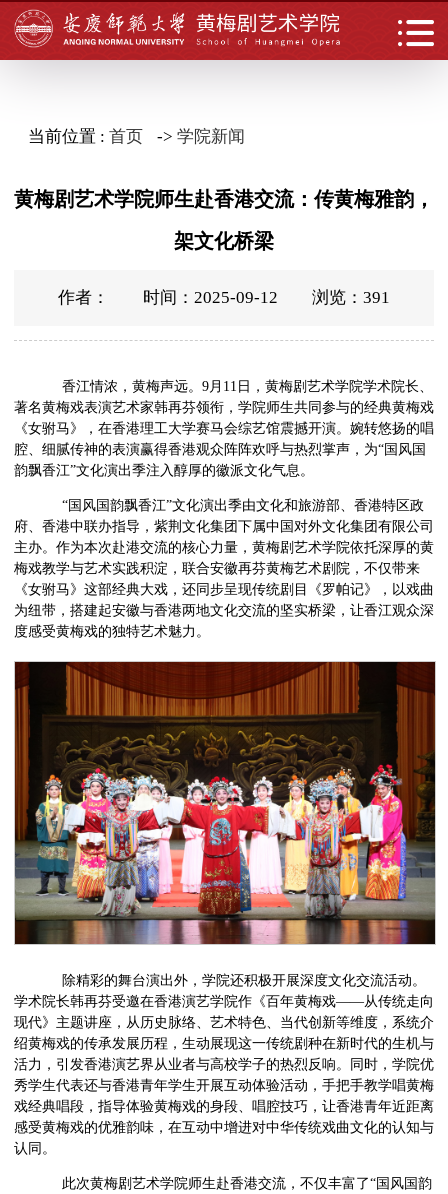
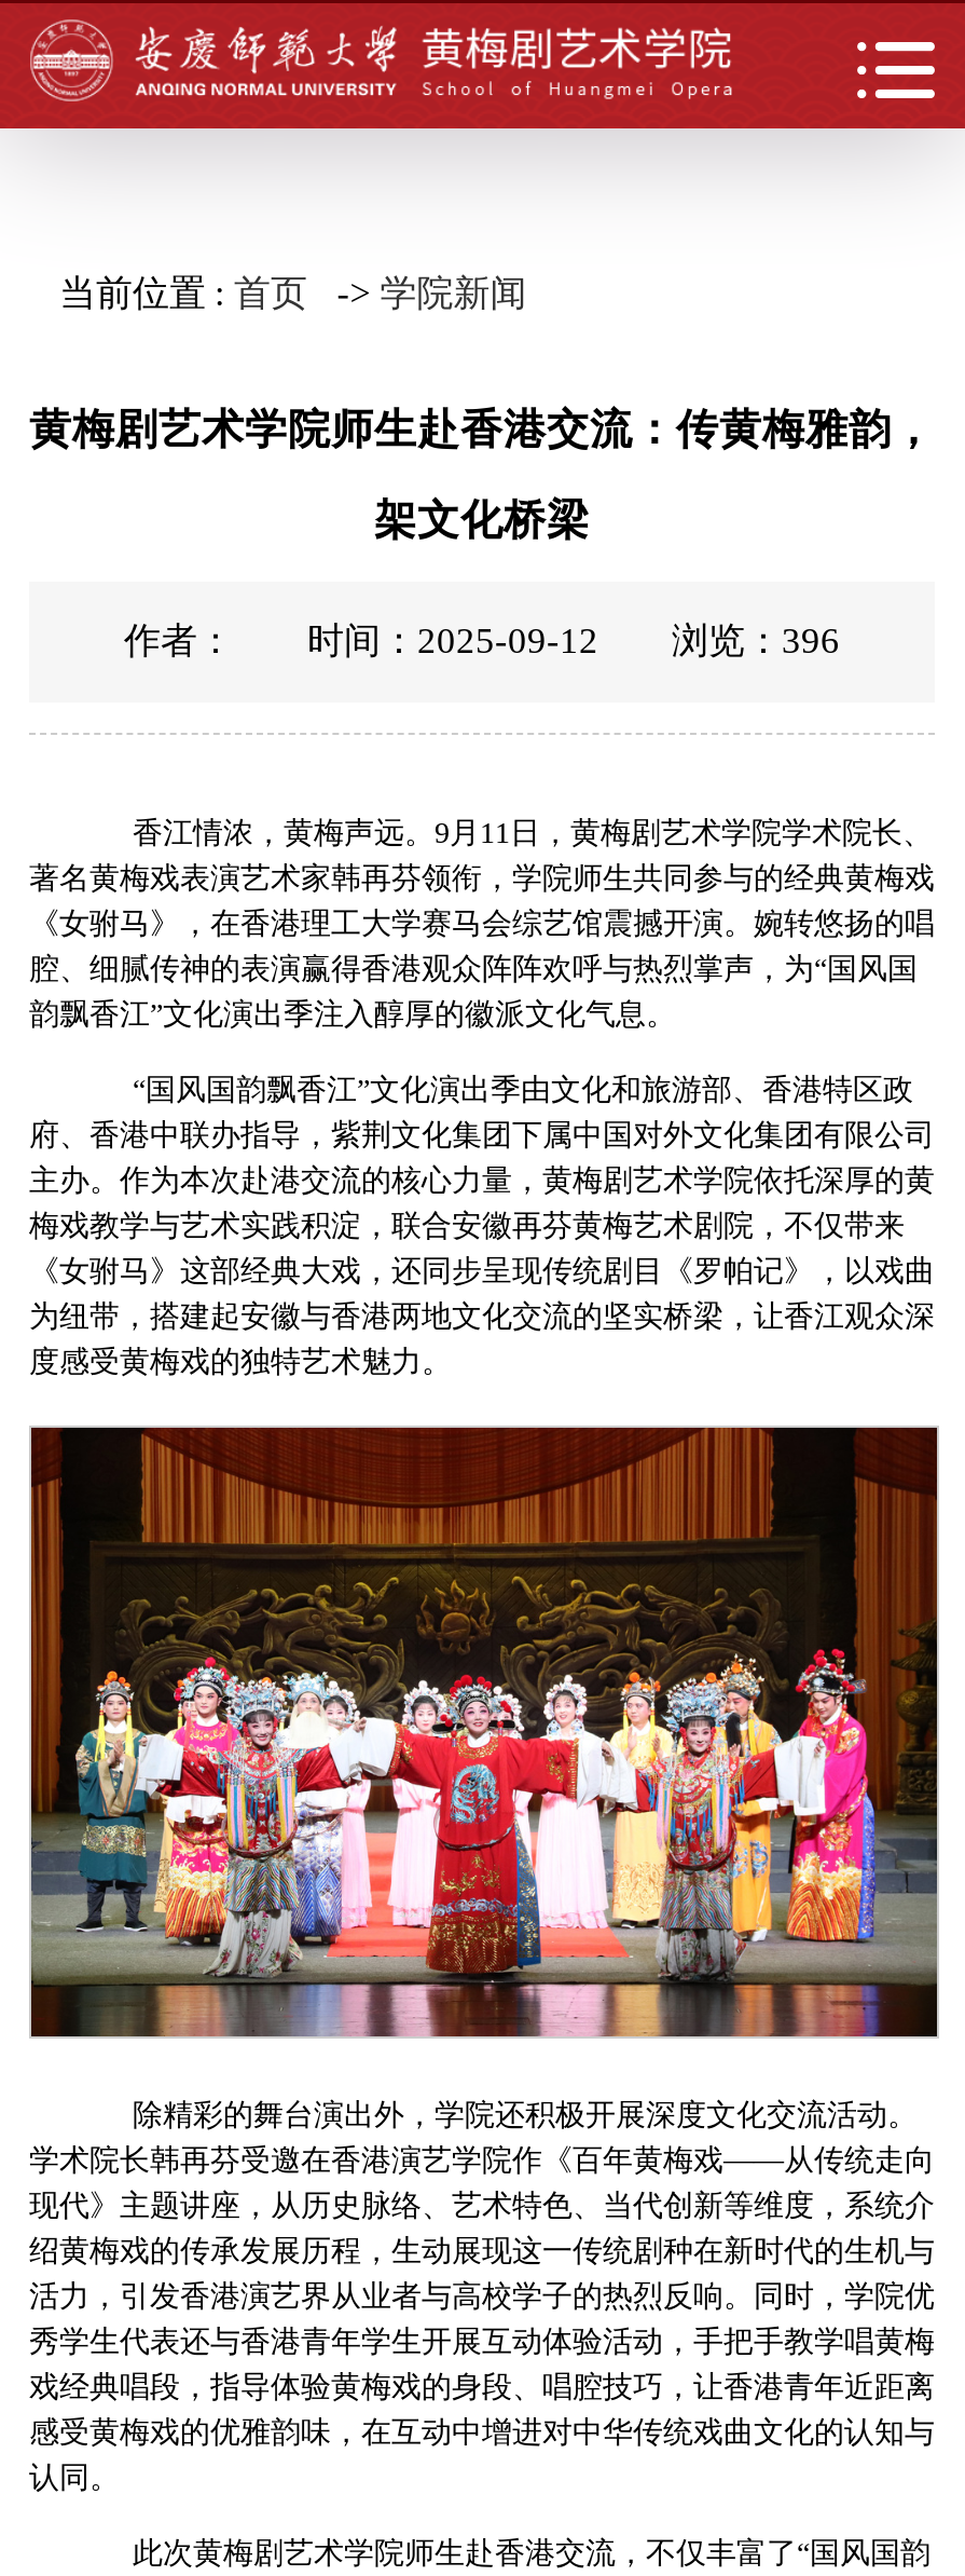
- 作者： 时间：2025-09-12 浏览：391
+ 作者： 时间：2025-09-12 浏览：396
